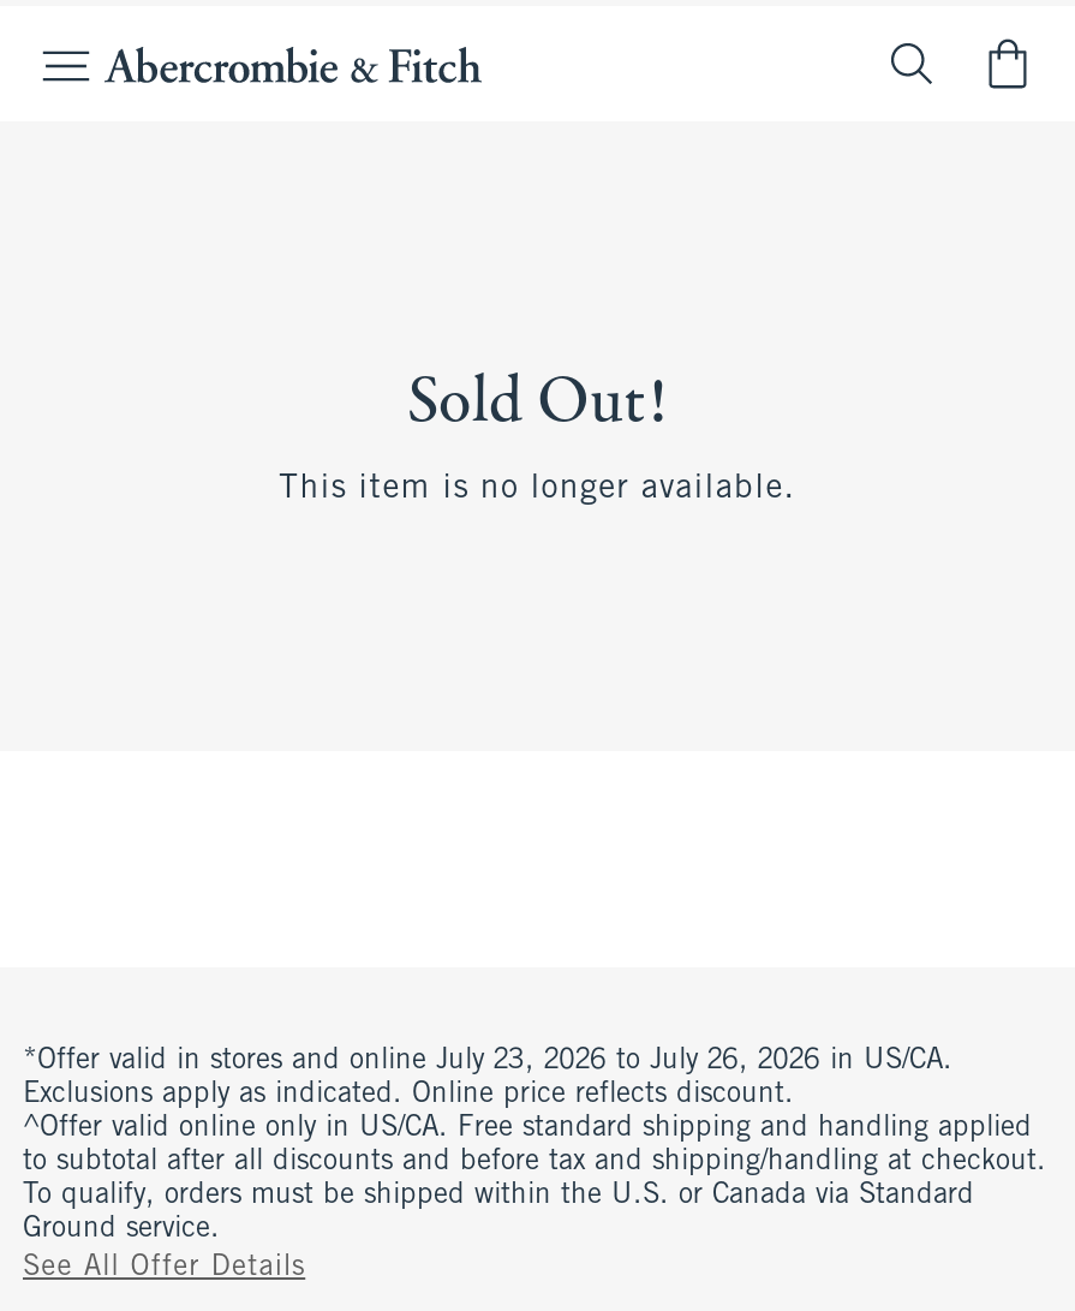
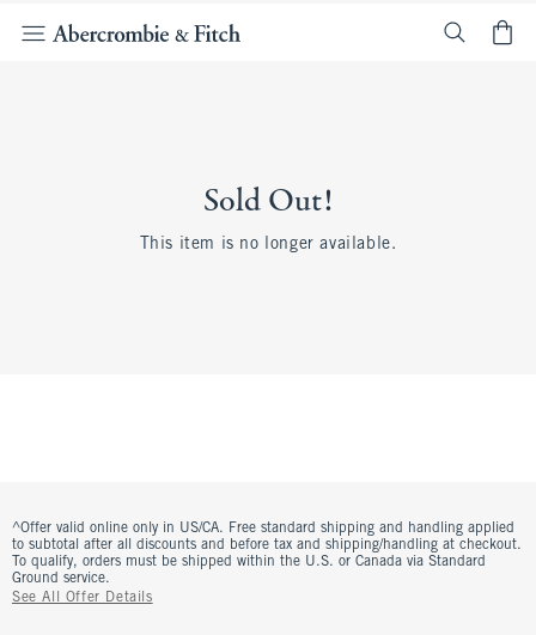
- *Offer valid in stores and online July 23, 2026 to July 26, 2026 in US/CA.
- Exclusions apply as indicated. Online price reflects discount.
